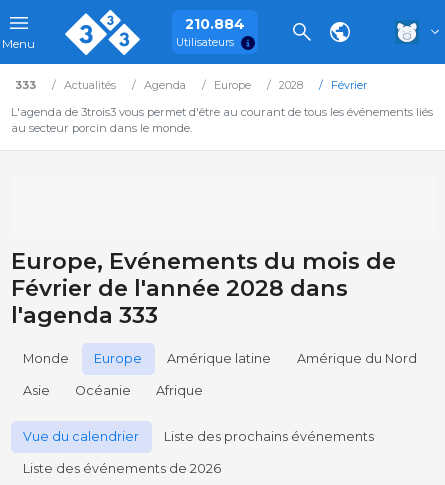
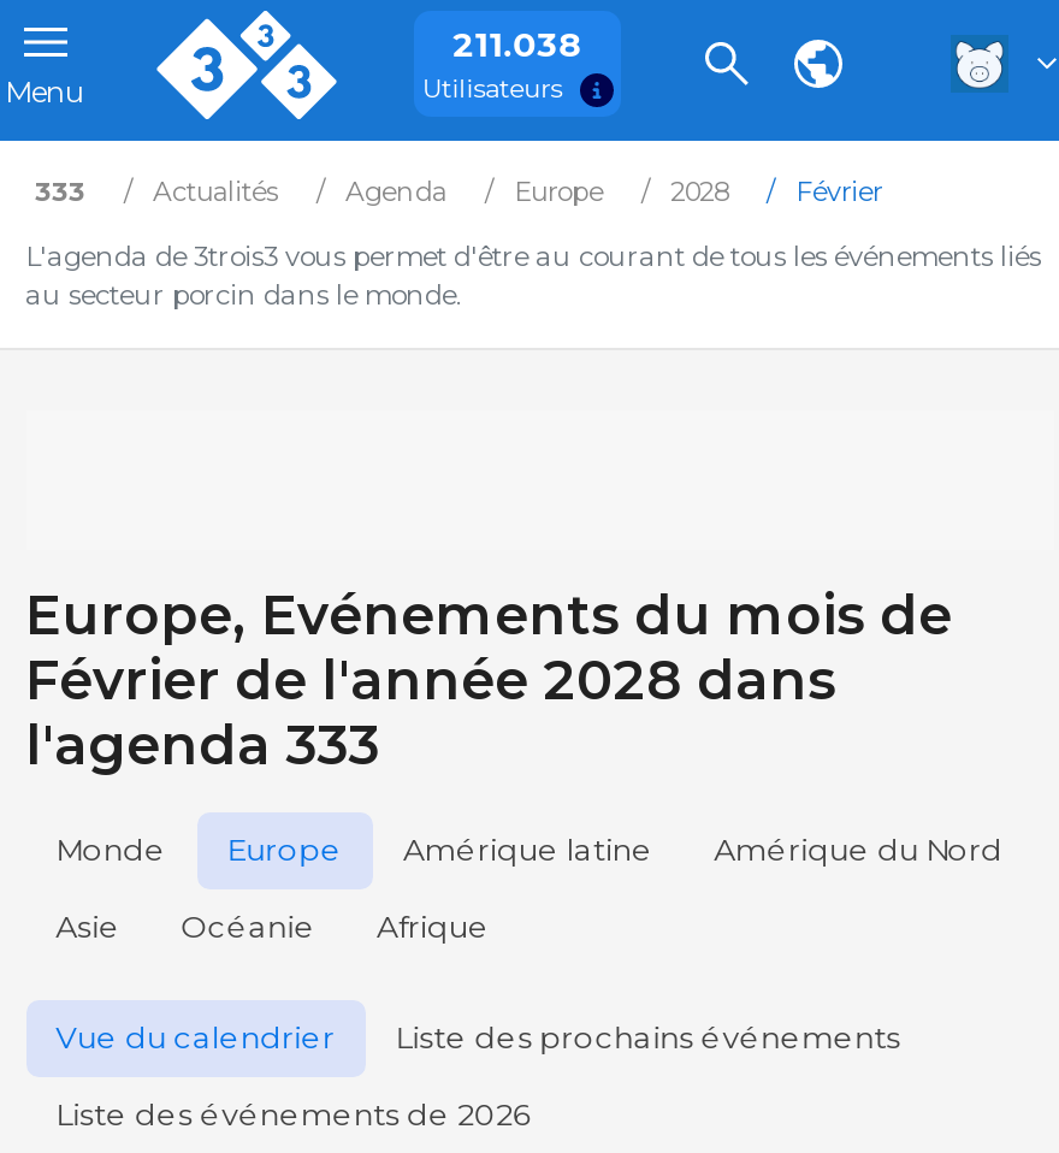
- 210.884
+ 211.038
